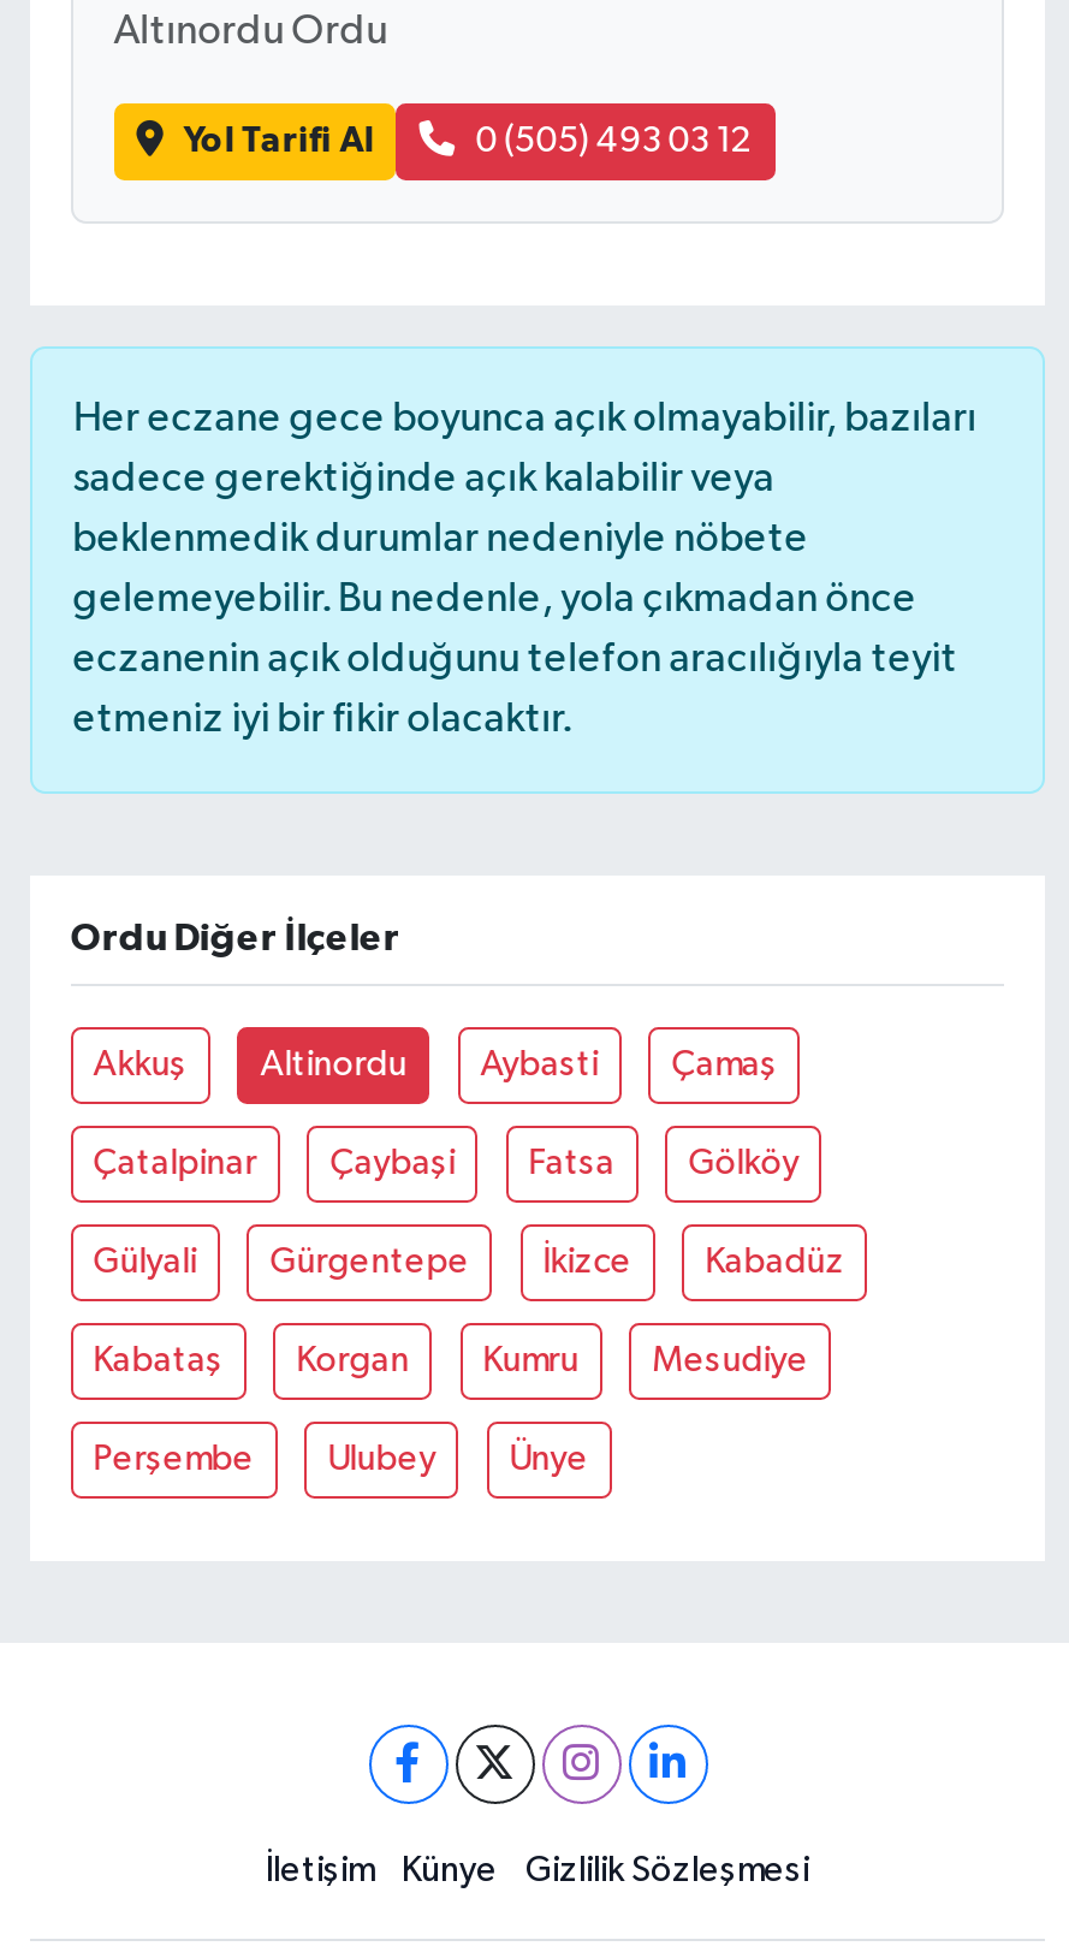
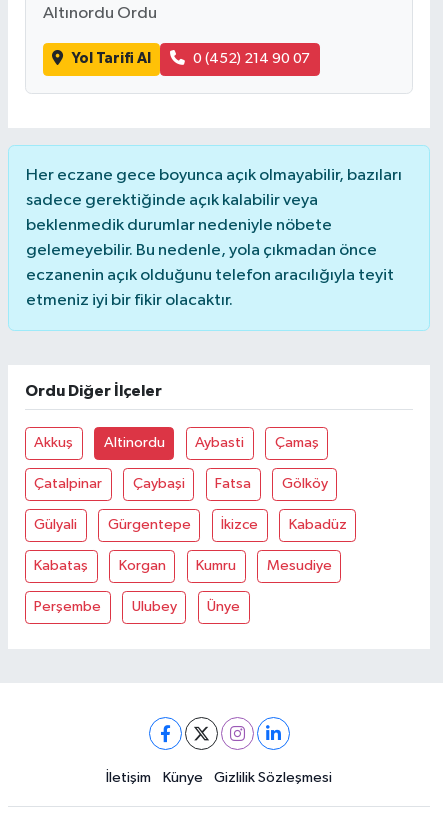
- 0 (505) 493 03 12
+ 0 (452) 214 90 07
